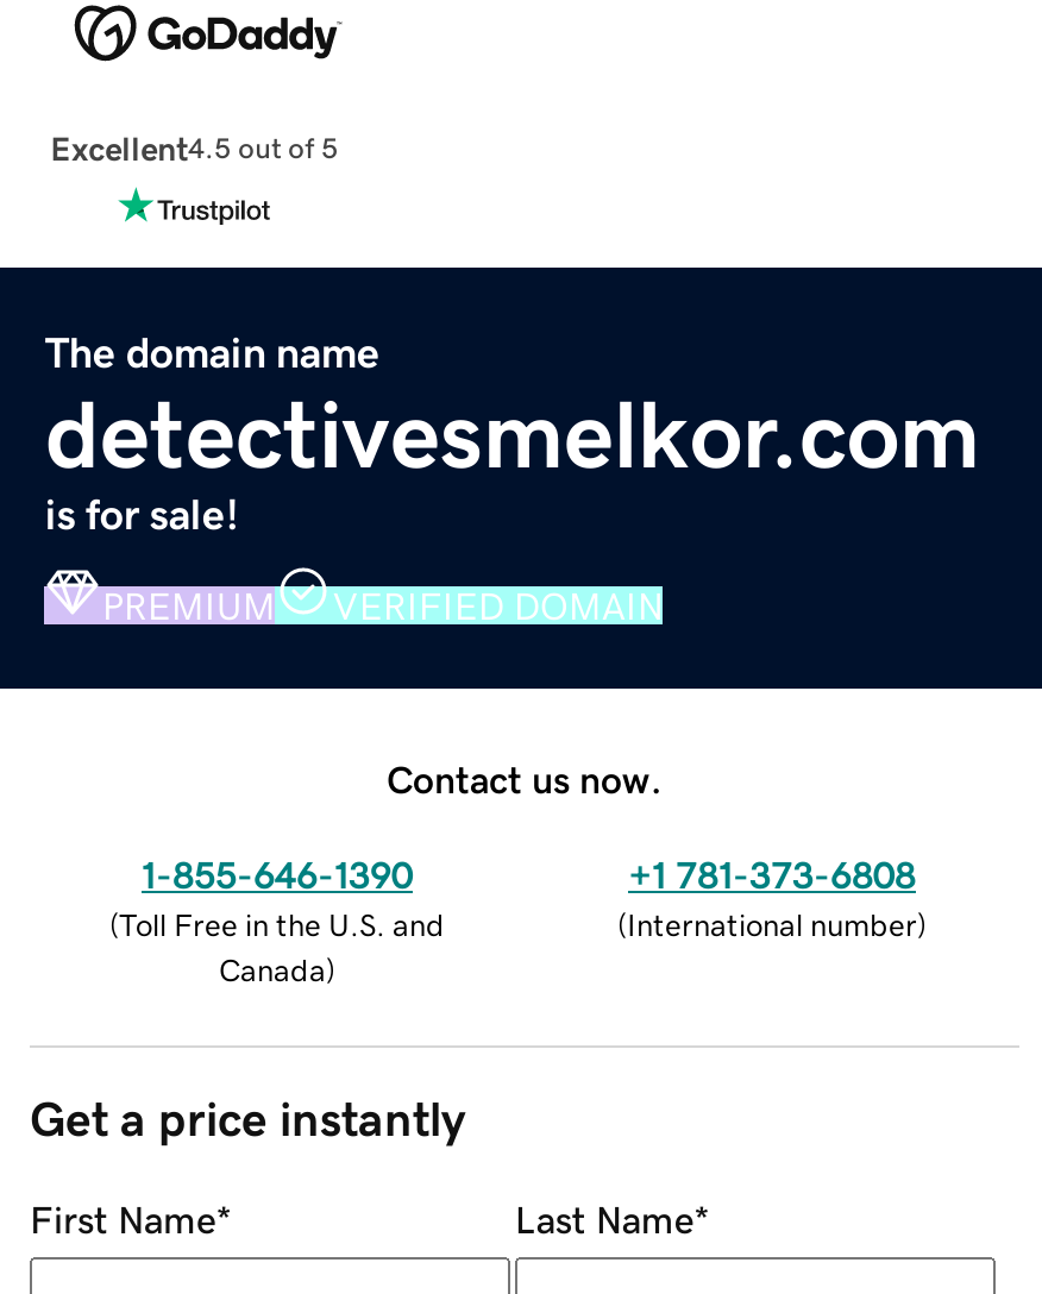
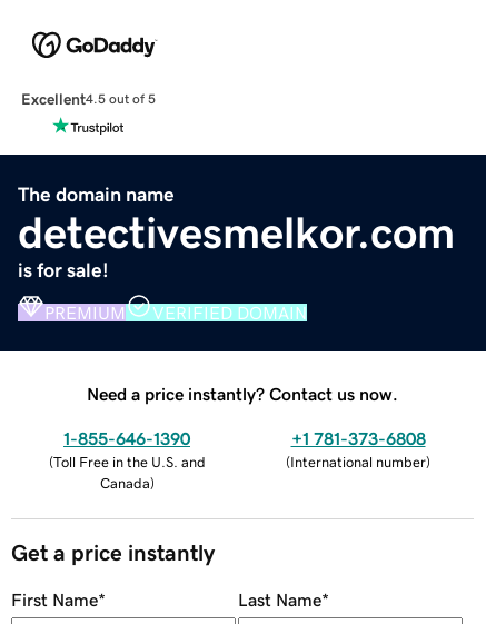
- Contact us now.
+ Need a price instantly? Contact us now.
